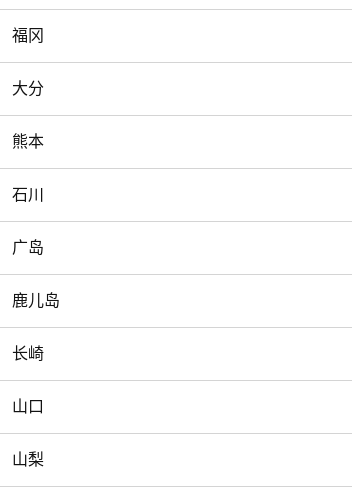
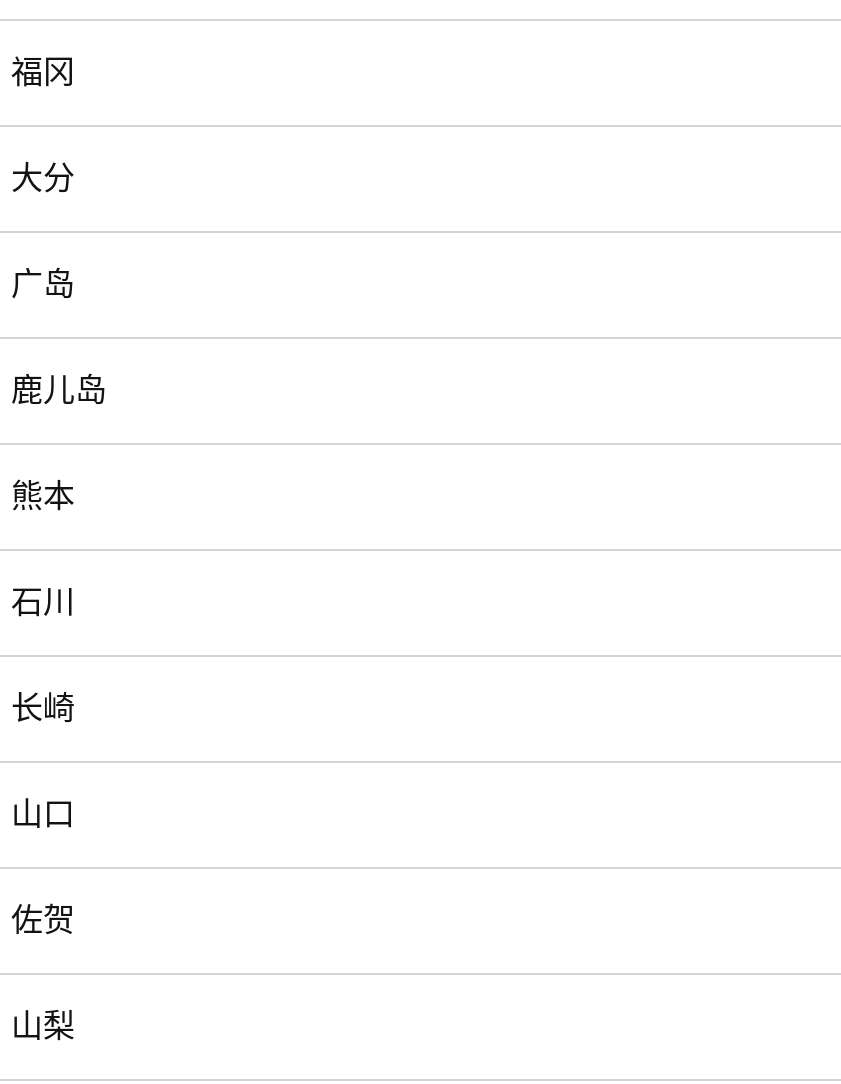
moved down: 熊本 | 石川

moved up: 广岛 | 鹿儿岛

+ 佐贺
